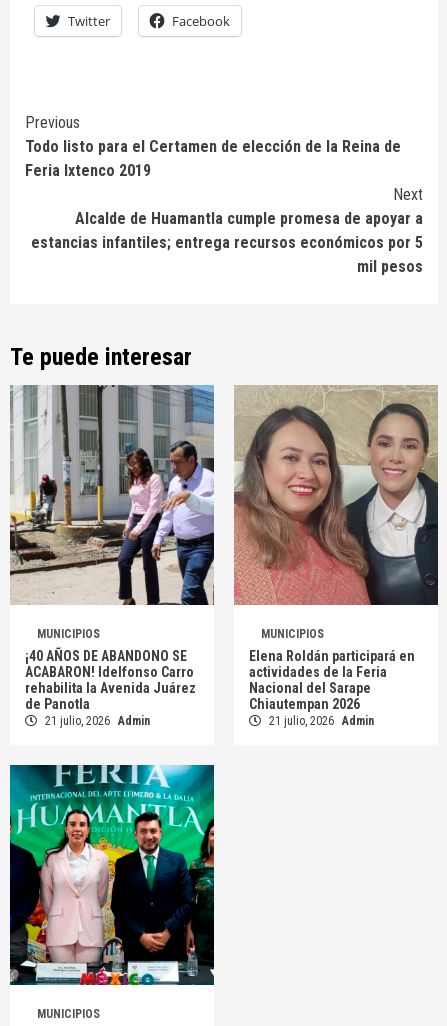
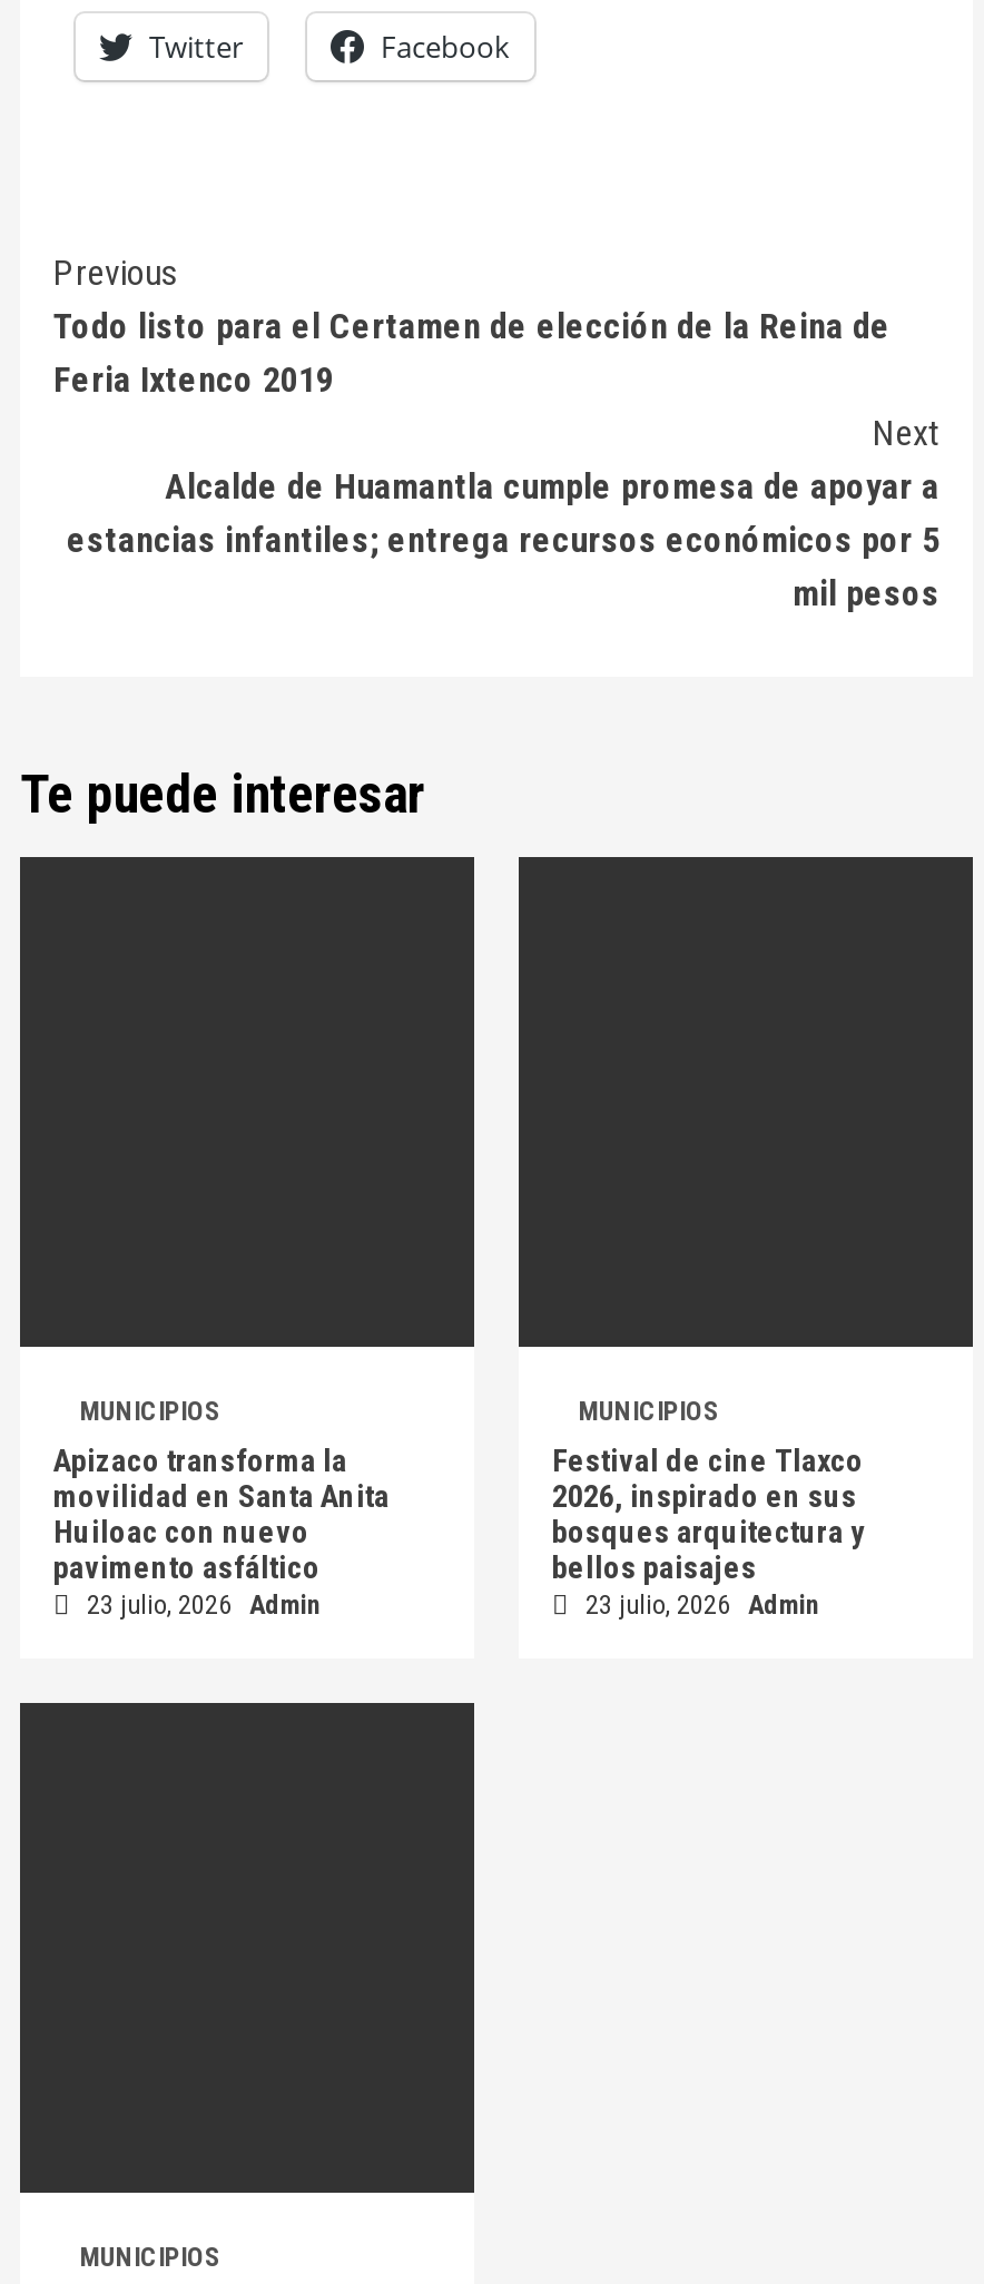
- [image]

- [image]

- ¡40 AÑOS DE ABANDONO SE
- ACABARON! Idelfonso Carro
- rehabilita la Avenida Juárez
- de Panotla
- 21 julio, 2026 Admin
+ Apizaco transforma la
+ movilidad en Santa Anita
+ Huiloac con nuevo
+ pavimento asfáltico
+ 23 julio, 2026 Admin

- Elena Roldán participará en
- actividades de la Feria
- Nacional del Sarape
- Chiautempan 2026
- 21 julio, 2026 Admin
+ Festival de cine Tlaxco
+ 2026, inspirado en sus
+ bosques arquitectura y
+ bellos paisajes
+ 23 julio, 2026 Admin

- [image]
